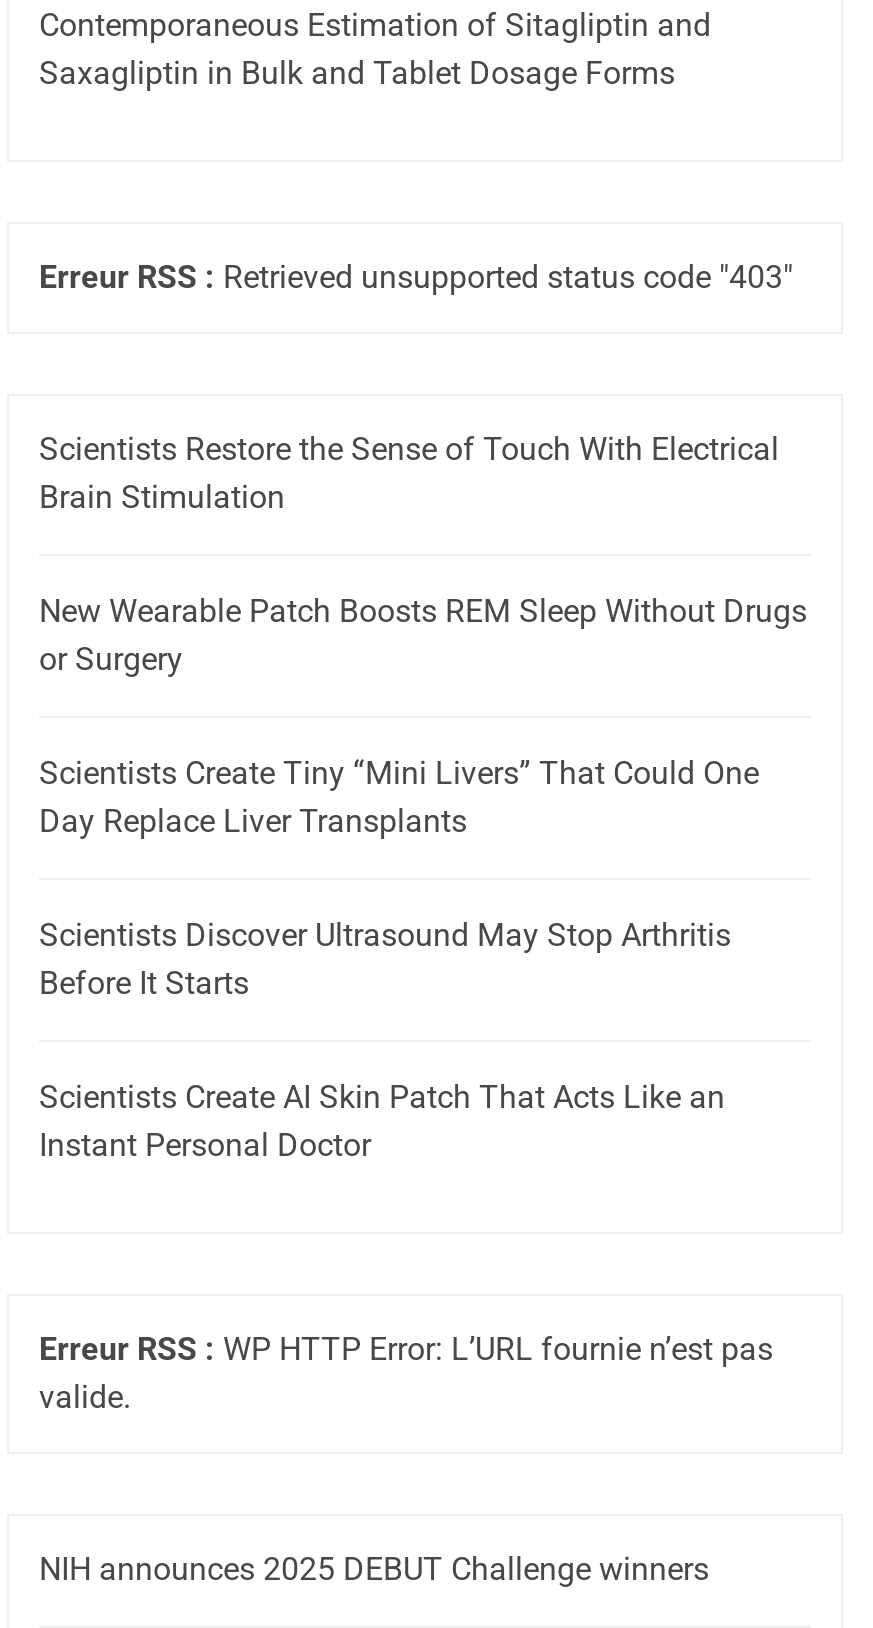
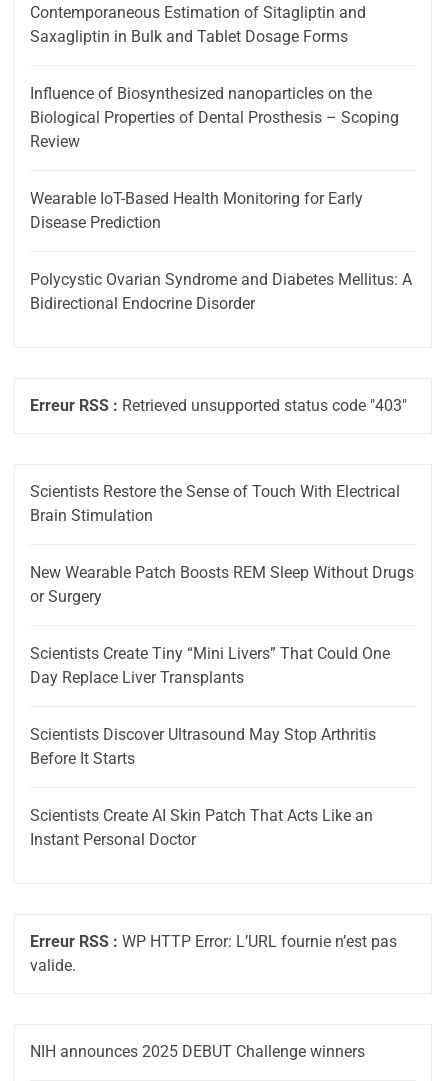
+ Influence of Biosynthesized nanoparticles on the
+ Biological Properties of Dental Prosthesis – Scoping
+ Review
+ Wearable IoT-Based Health Monitoring for Early
+ Disease Prediction
+ Polycystic Ovarian Syndrome and Diabetes Mellitus: A
+ Bidirectional Endocrine Disorder
